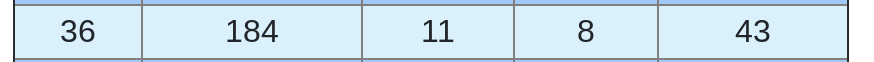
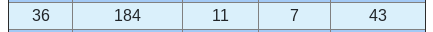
- 8
+ 7
